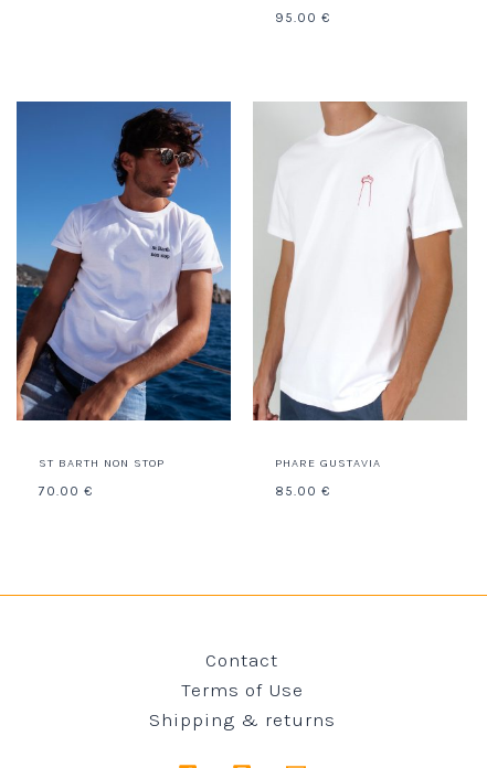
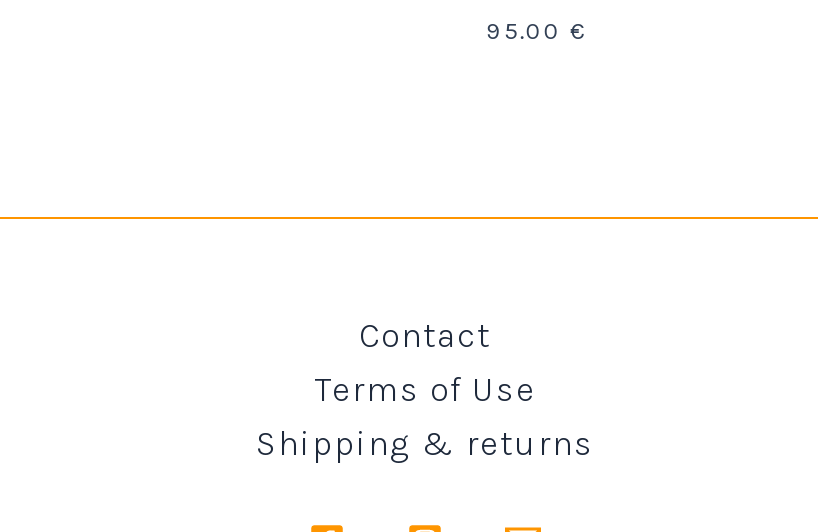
- [image]
- ST BARTH NON STOP
- 70.00 €

- [image]
- PHARE GUSTAVIA
- 85.00 €
